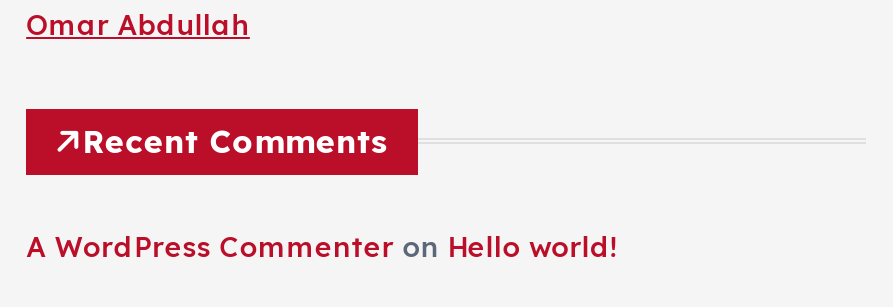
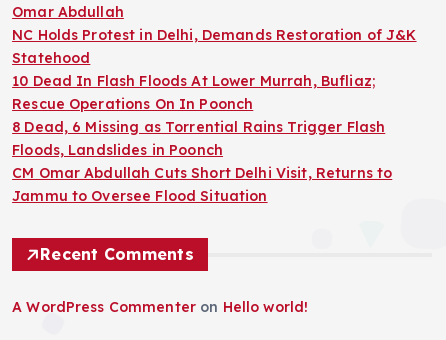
+ NC Holds Protest in Delhi, Demands Restoration of J&K
+ Statehood
+ 10 Dead In Flash Floods At Lower Murrah, Bufliaz;
+ Rescue Operations On In Poonch
+ 8 Dead, 6 Missing as Torrential Rains Trigger Flash
+ Floods, Landslides in Poonch
+ CM Omar Abdullah Cuts Short Delhi Visit, Returns to
+ Jammu to Oversee Flood Situation
